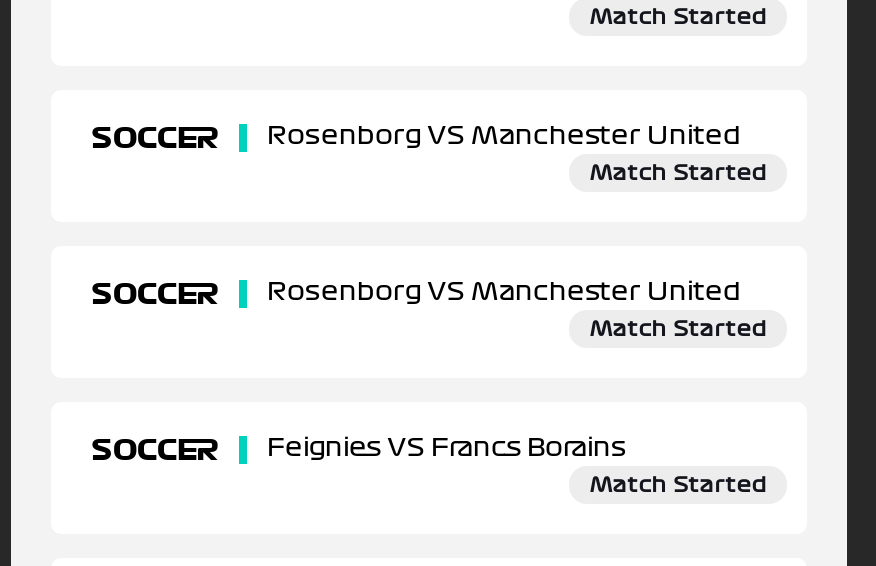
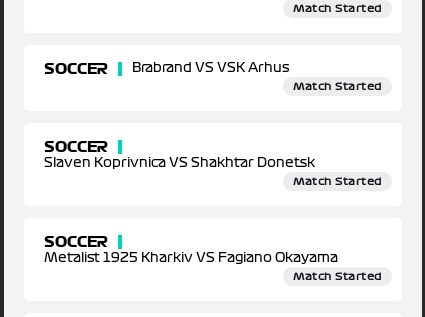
- Rosenborg VS Manchester United
+ Brabrand VS VSK Arhus

- Rosenborg VS Manchester United
+ Slaven Koprivnica VS Shakhtar Donetsk

- Feignies VS Francs Borains
+ Metalist 1925 Kharkiv VS Fagiano Okayama
